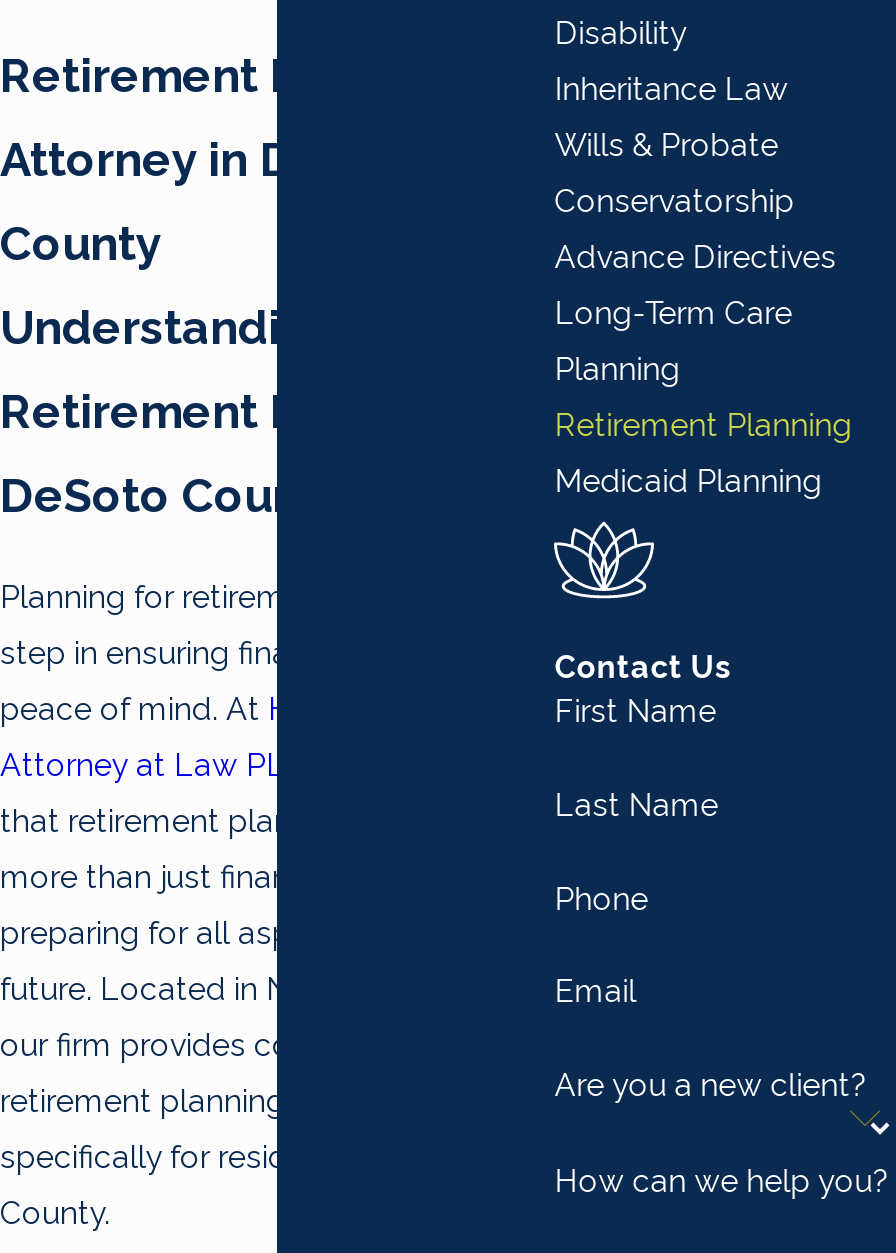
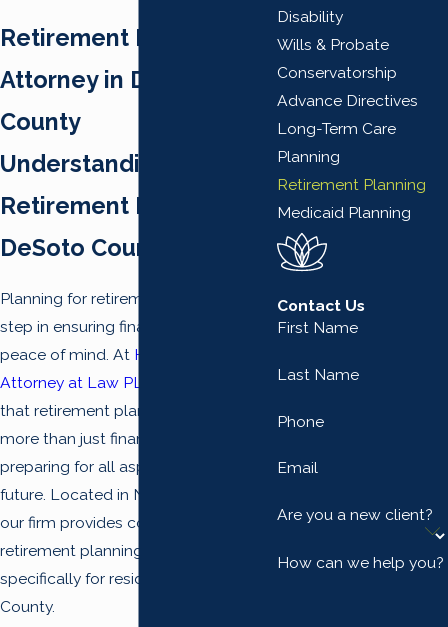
- Inheritance Law

moved up: Wills & Probate | Conservatorship | Advance Directives | ... | Are you a new client? | How can we help you?
